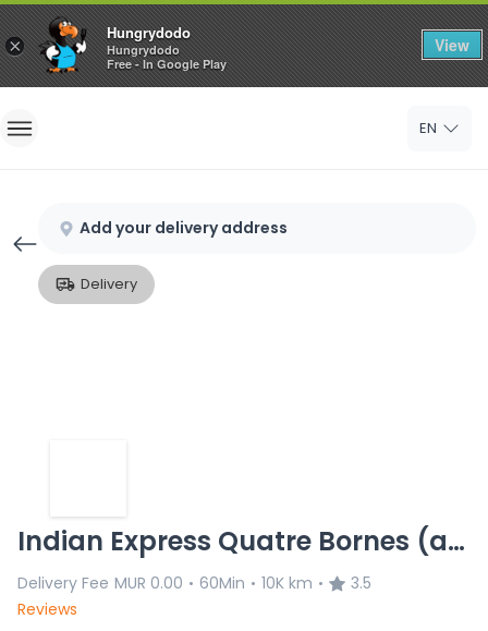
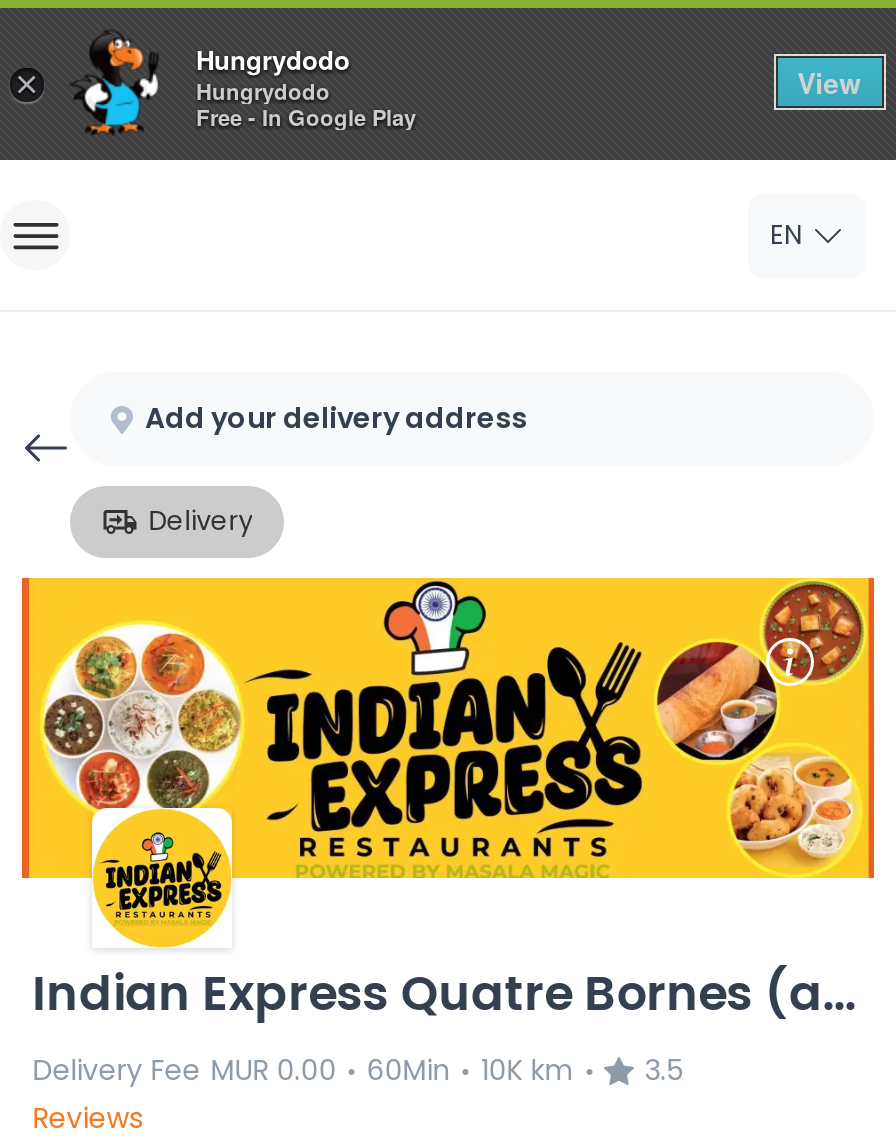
+ [image]
